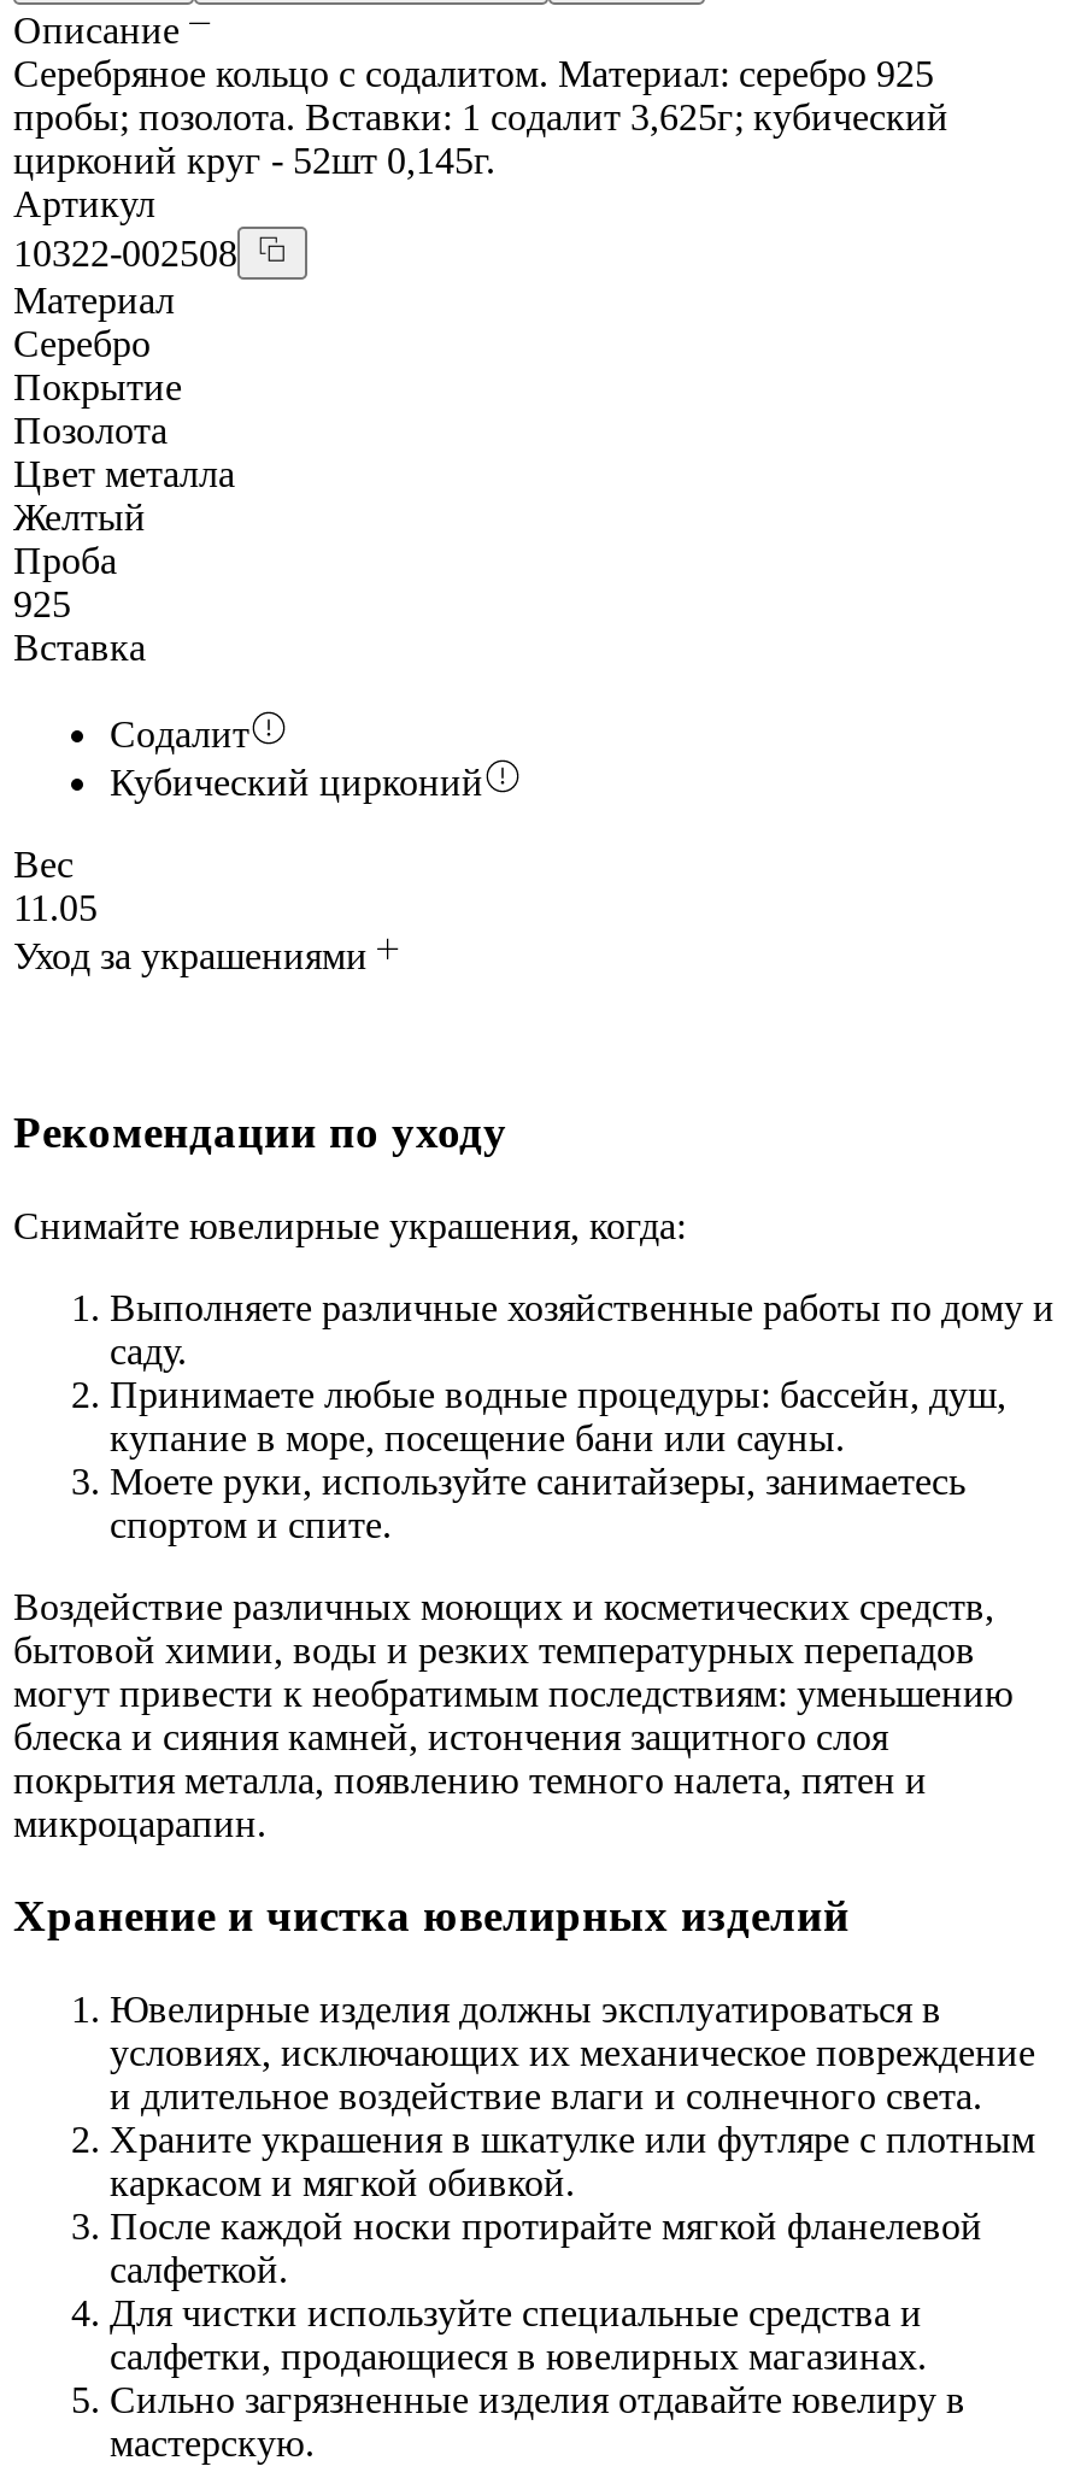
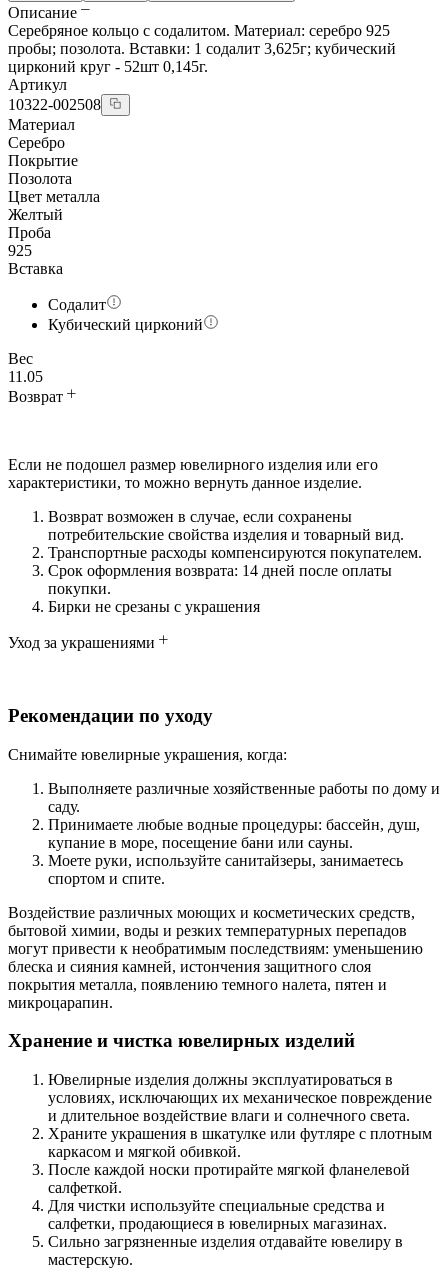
+ Возврат

+ Если не подошел размер ювелирного изделия или его
+ характеристики, то можно вернуть данное изделие.
+ Возврат возможен в случае, если сохранены
+ потребительские свойства изделия и товарный вид.
+ Транспортные расходы компенсируются покупателем.
+ Срок оформления возврата: 14 дней после оплаты
+ покупки.
+ Бирки не срезаны с украшения
